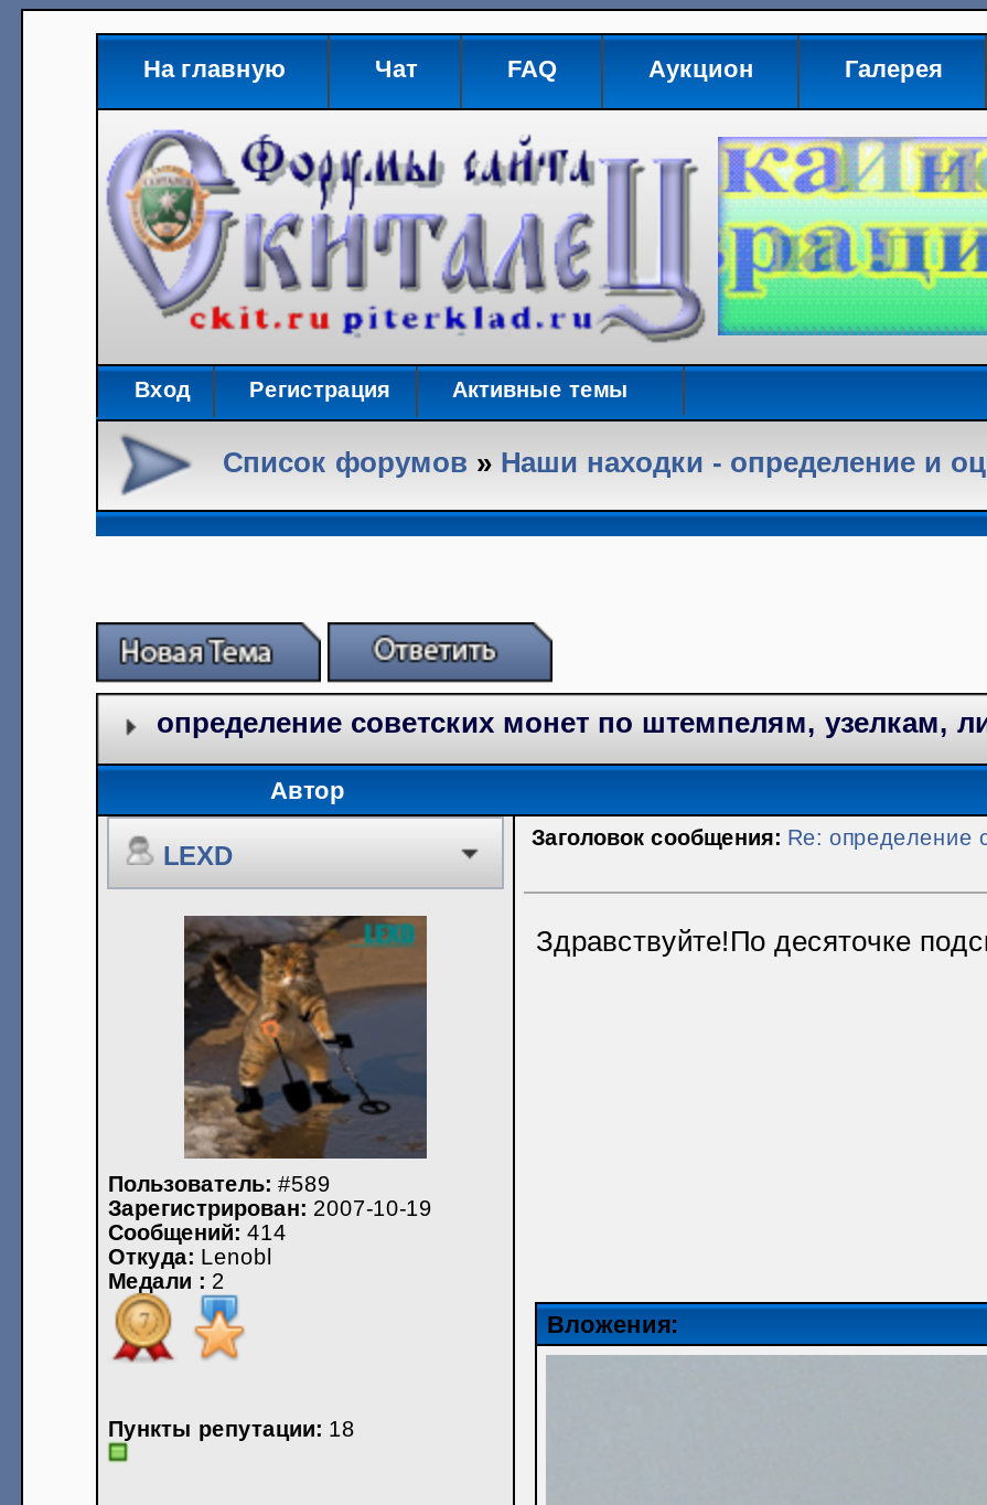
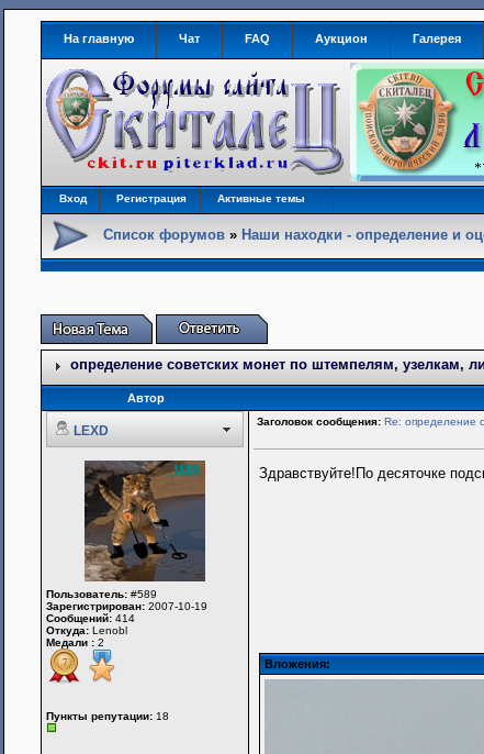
- [image]
+ [image]
